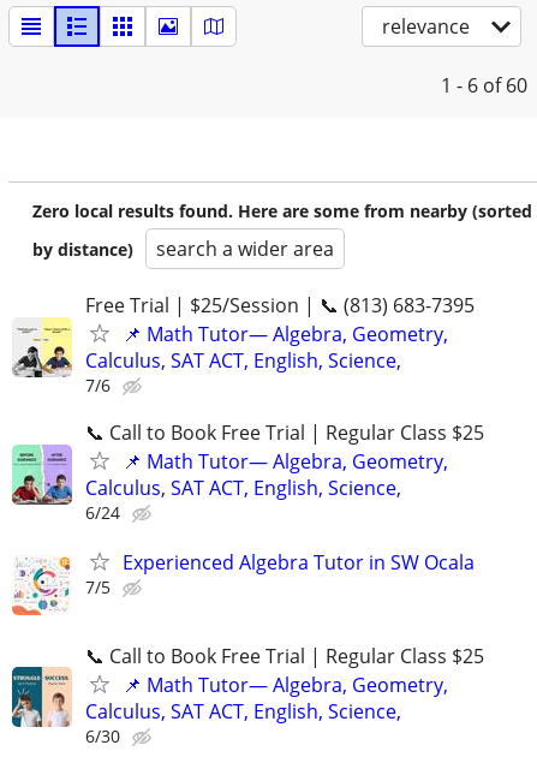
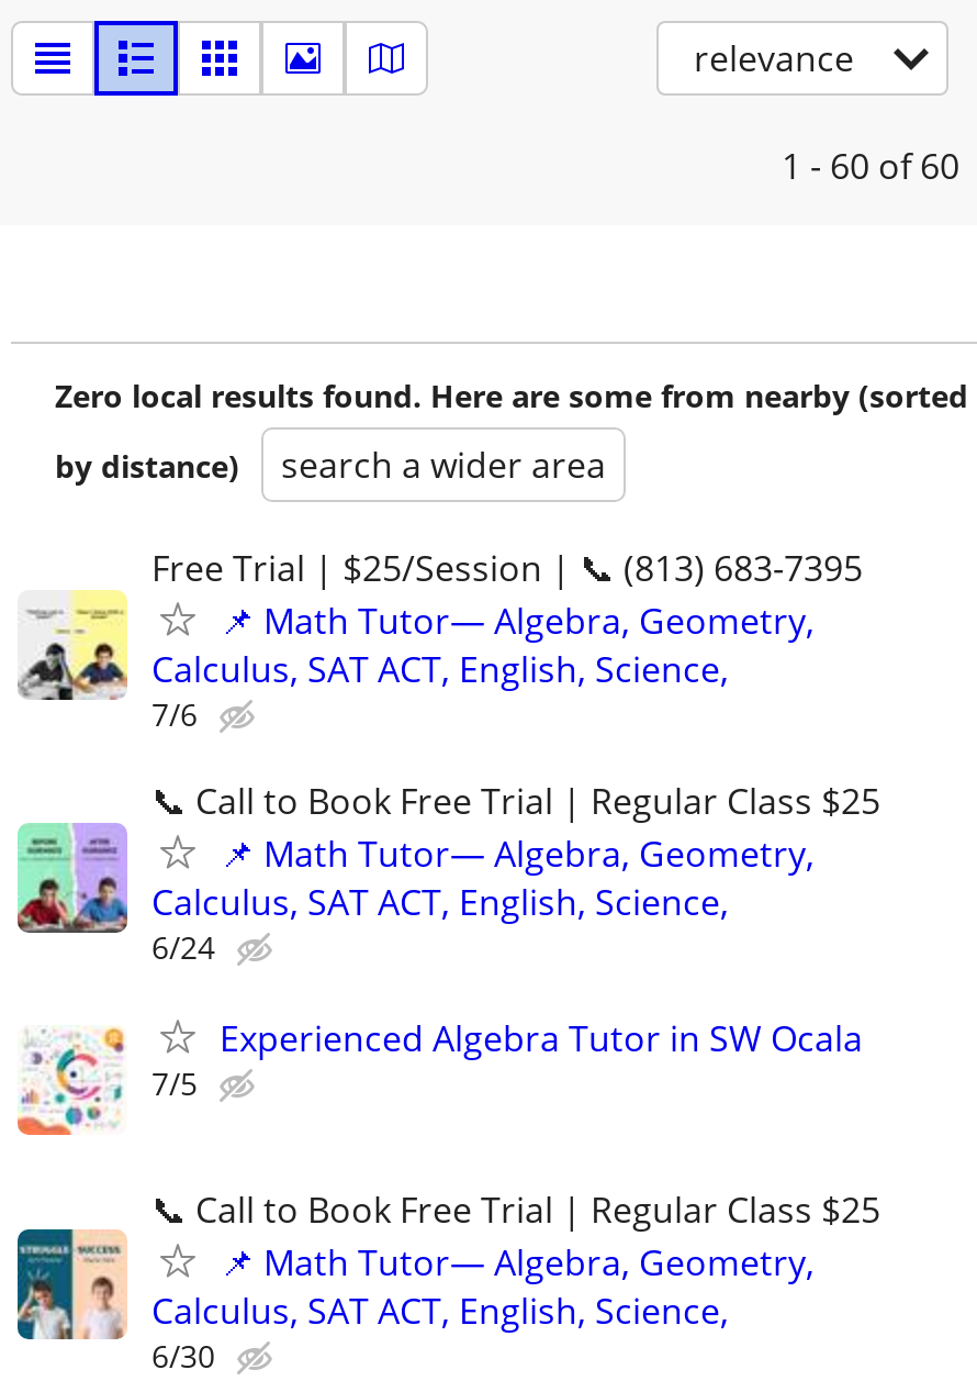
- 1 - 6 of 60
+ 1 - 60 of 60
